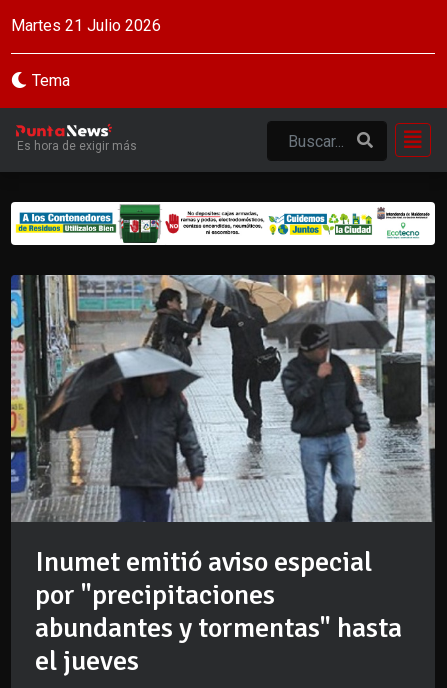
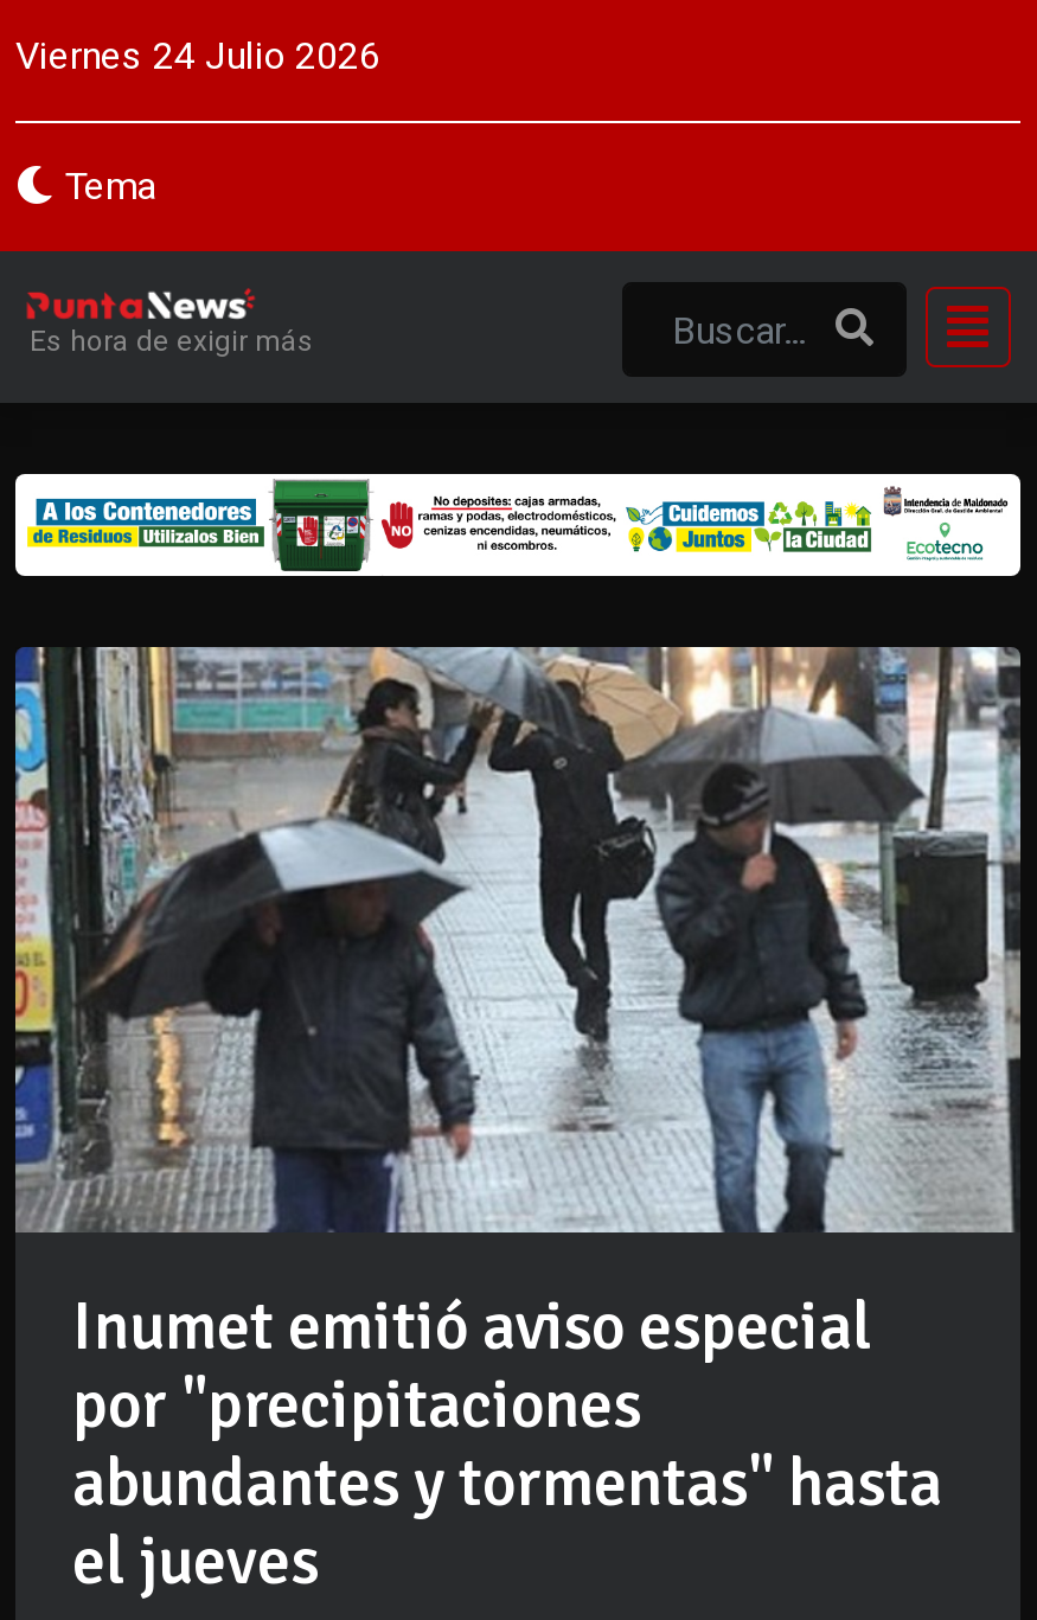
- Martes 21 Julio 2026
+ Viernes 24 Julio 2026
